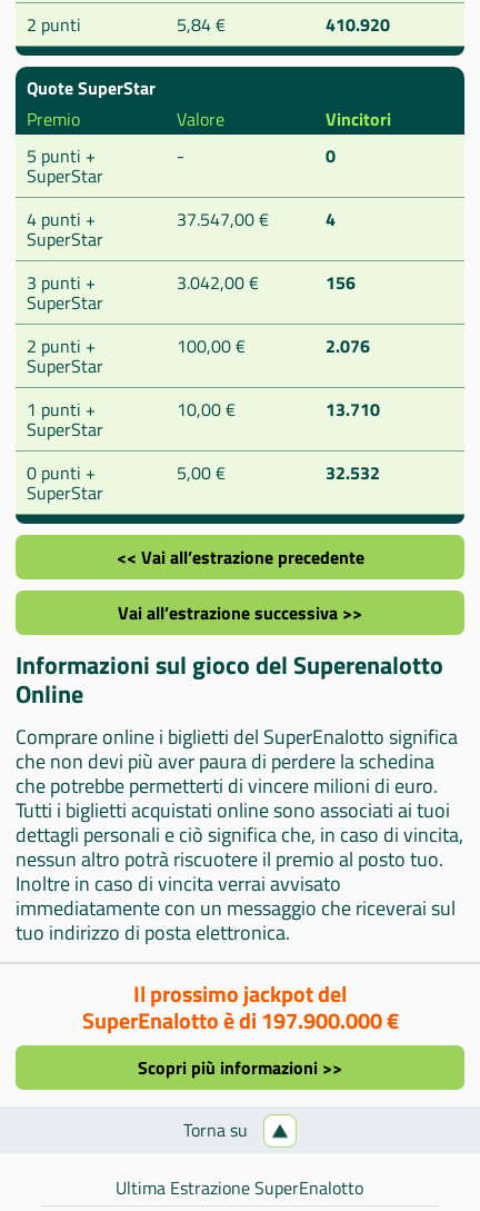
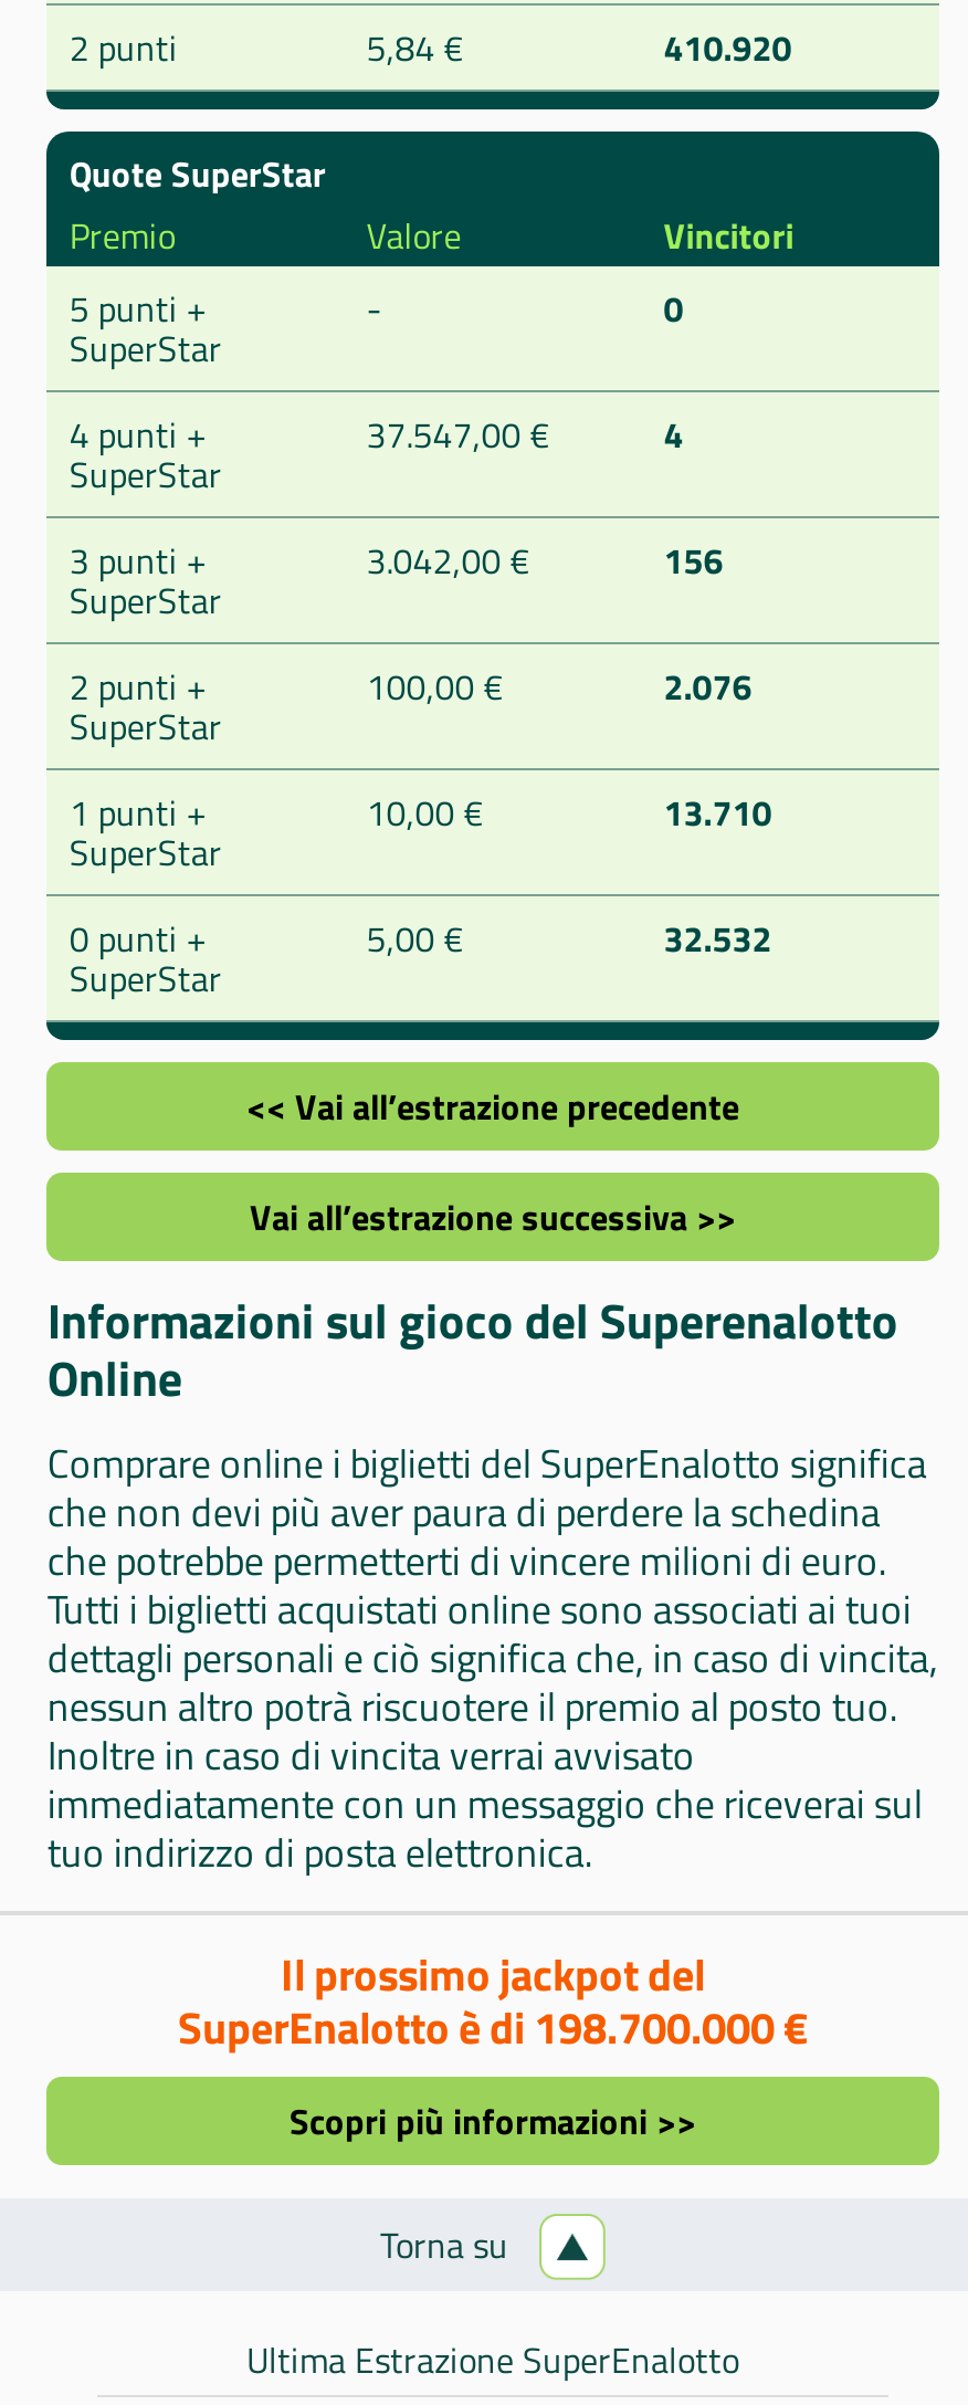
- SuperEnalotto è di 197.900.000 €
+ SuperEnalotto è di 198.700.000 €
